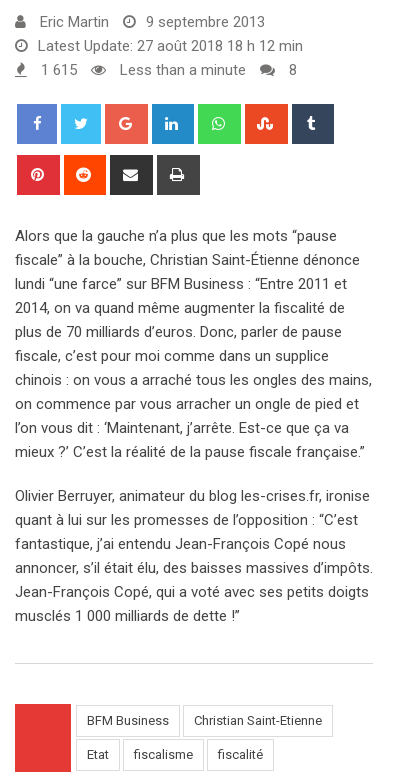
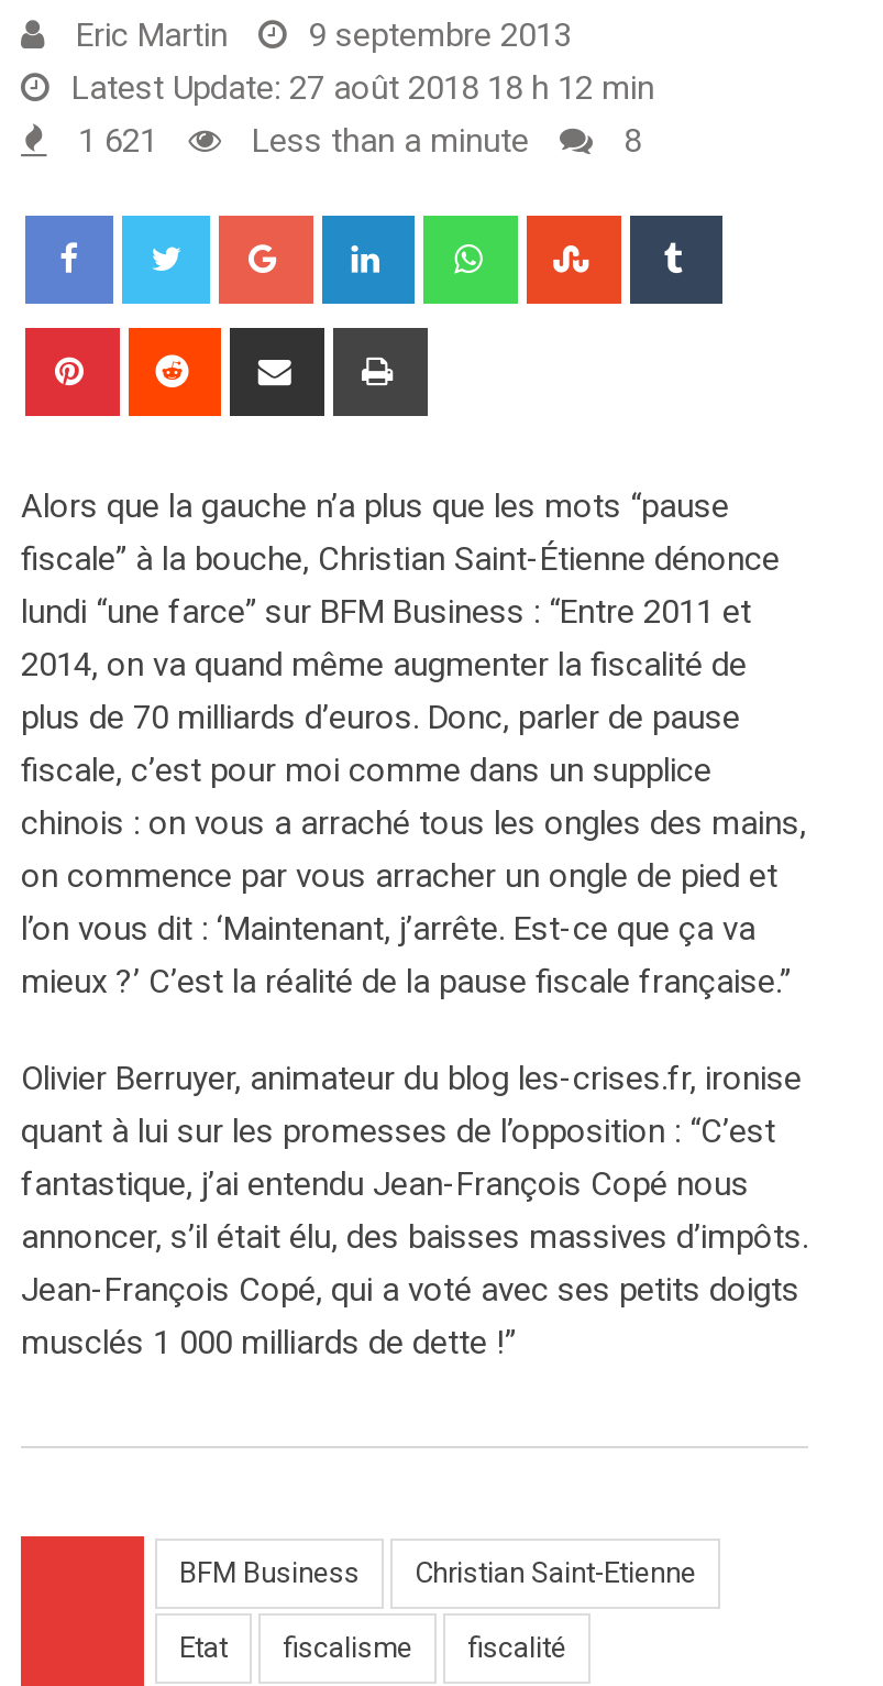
- 1 615
+ 1 621
